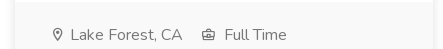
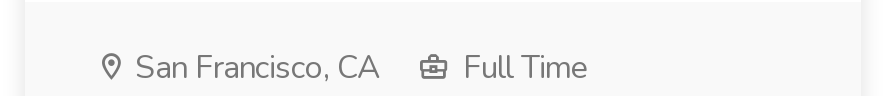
- Lake Forest, CA
+ San Francisco, CA
